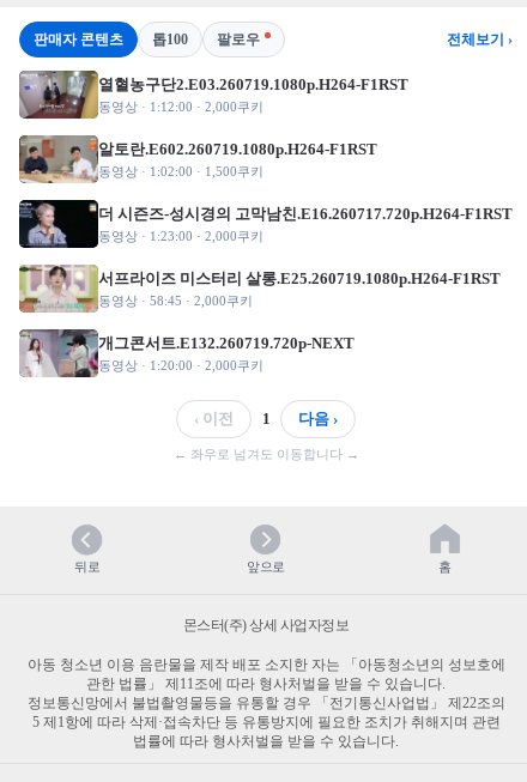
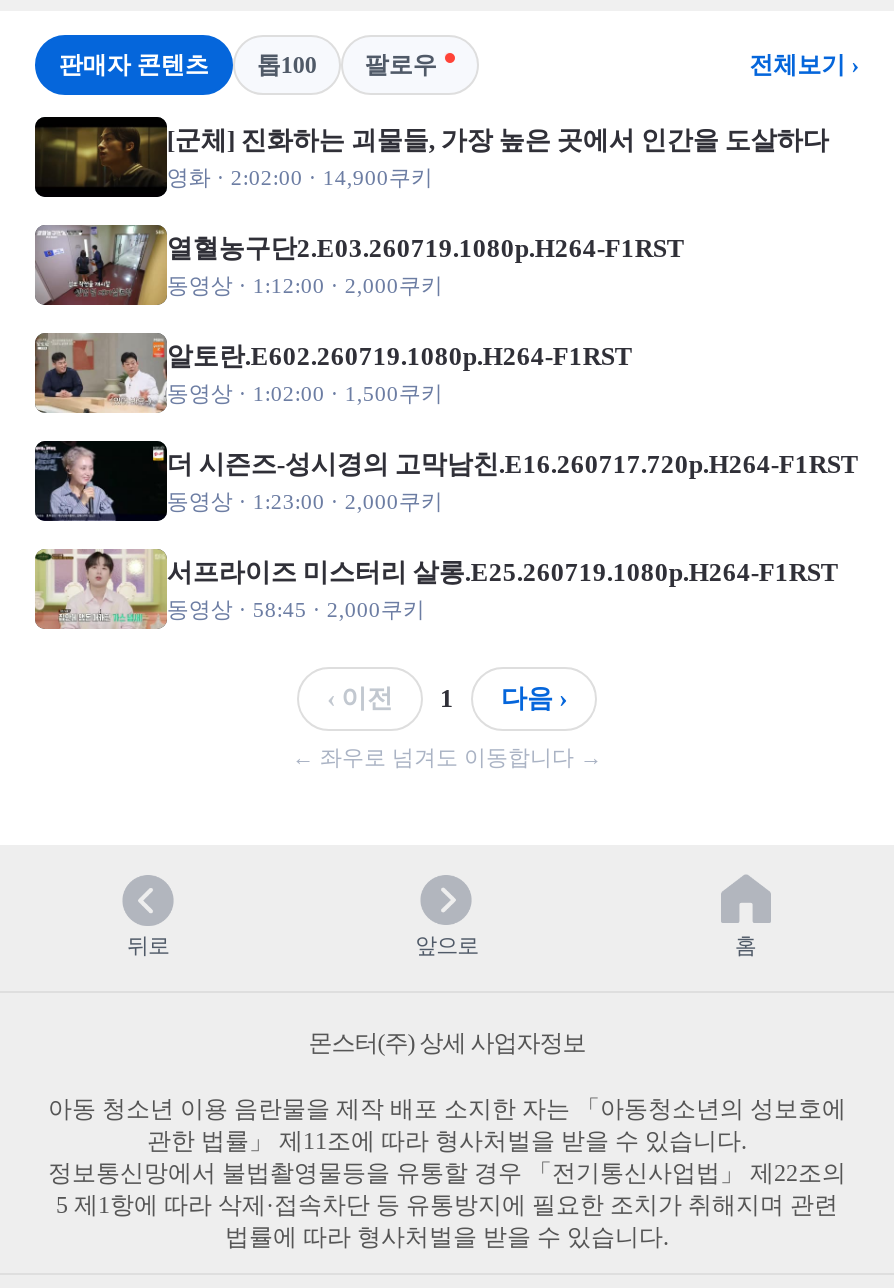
+ [image]
+ [군체] 진화하는 괴물들, 가장 높은 곳에서 인간을 도살하다
+ 영화 · 2:02:00 · 14,900쿠키

moved down: [image] | 동영상 · 1:12:00 · 2,000쿠키 | 알토란.E602.260719.1080p.H264-F1RST | 동영상 · 1:02:00 · 1,500쿠키 | 더 시즌즈-성시경의 고막남친.E16.260717.720p.H264-F1RST | 동영상 · 1:23:00 · 2,000쿠키 | 동영상 · 58:45 · 2,000쿠키

- [image]
- 개그콘서트.E132.260719.720p-NEXT
- 동영상 · 1:20:00 · 2,000쿠키
